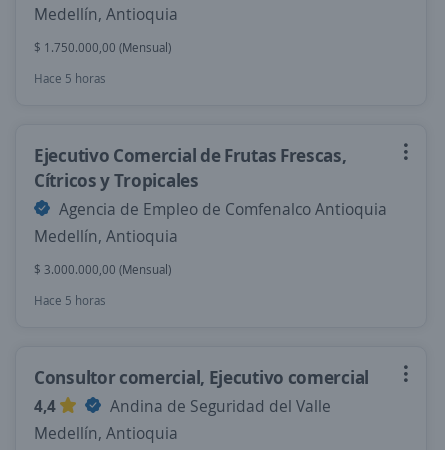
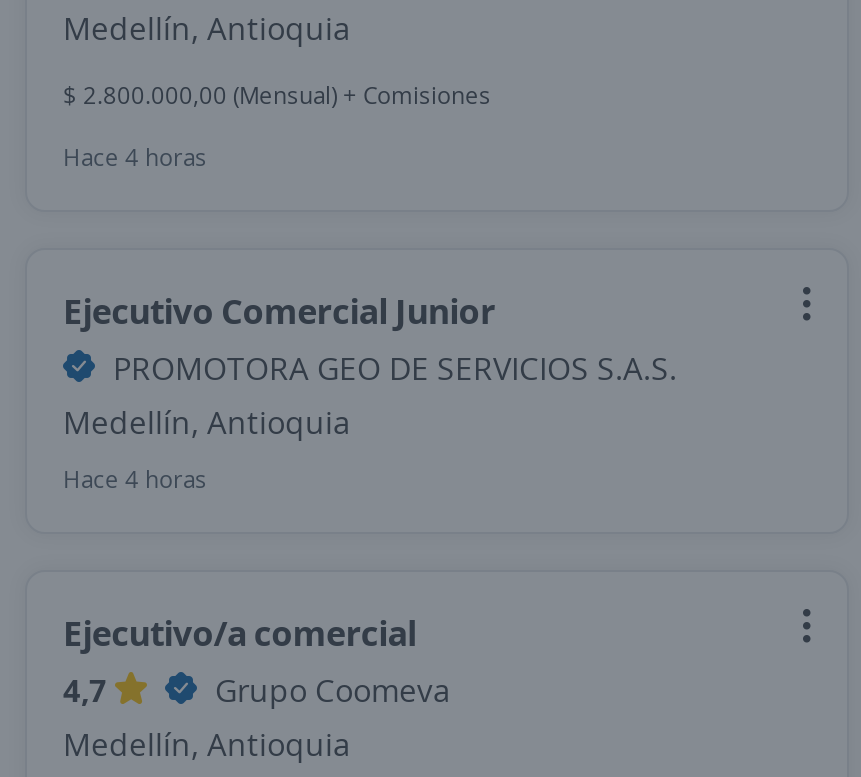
- $ 1.750.000,00 (Mensual)
+ $ 2.800.000,00 (Mensual) + Comisiones

- Hace 5 horas
+ Hace 4 horas

- Ejecutivo Comercial de Frutas Frescas,
- Cítricos y Tropicales
- Agencia de Empleo de Comfenalco Antioquia
+ Ejecutivo Comercial Junior
+ PROMOTORA GEO DE SERVICIOS S.A.S.

- $ 3.000.000,00 (Mensual)
- Hace 5 horas
- Consultor comercial, Ejecutivo comercial
- 4,4
- Andina de Seguridad del Valle
+ Hace 4 horas
+ Ejecutivo/a comercial
+ 4,7
+ Grupo Coomeva
